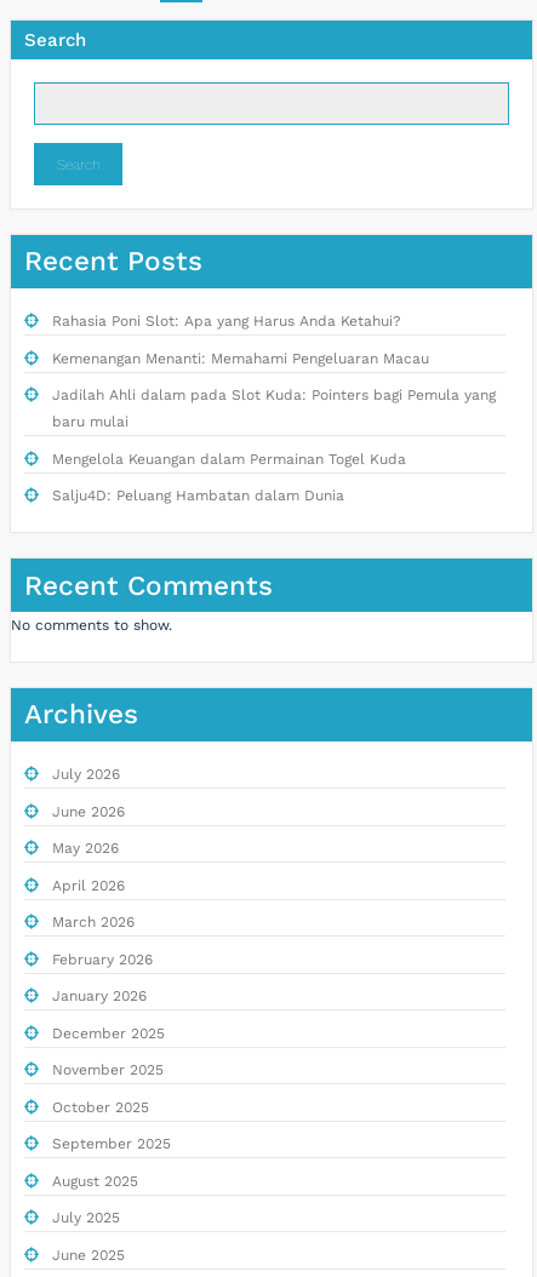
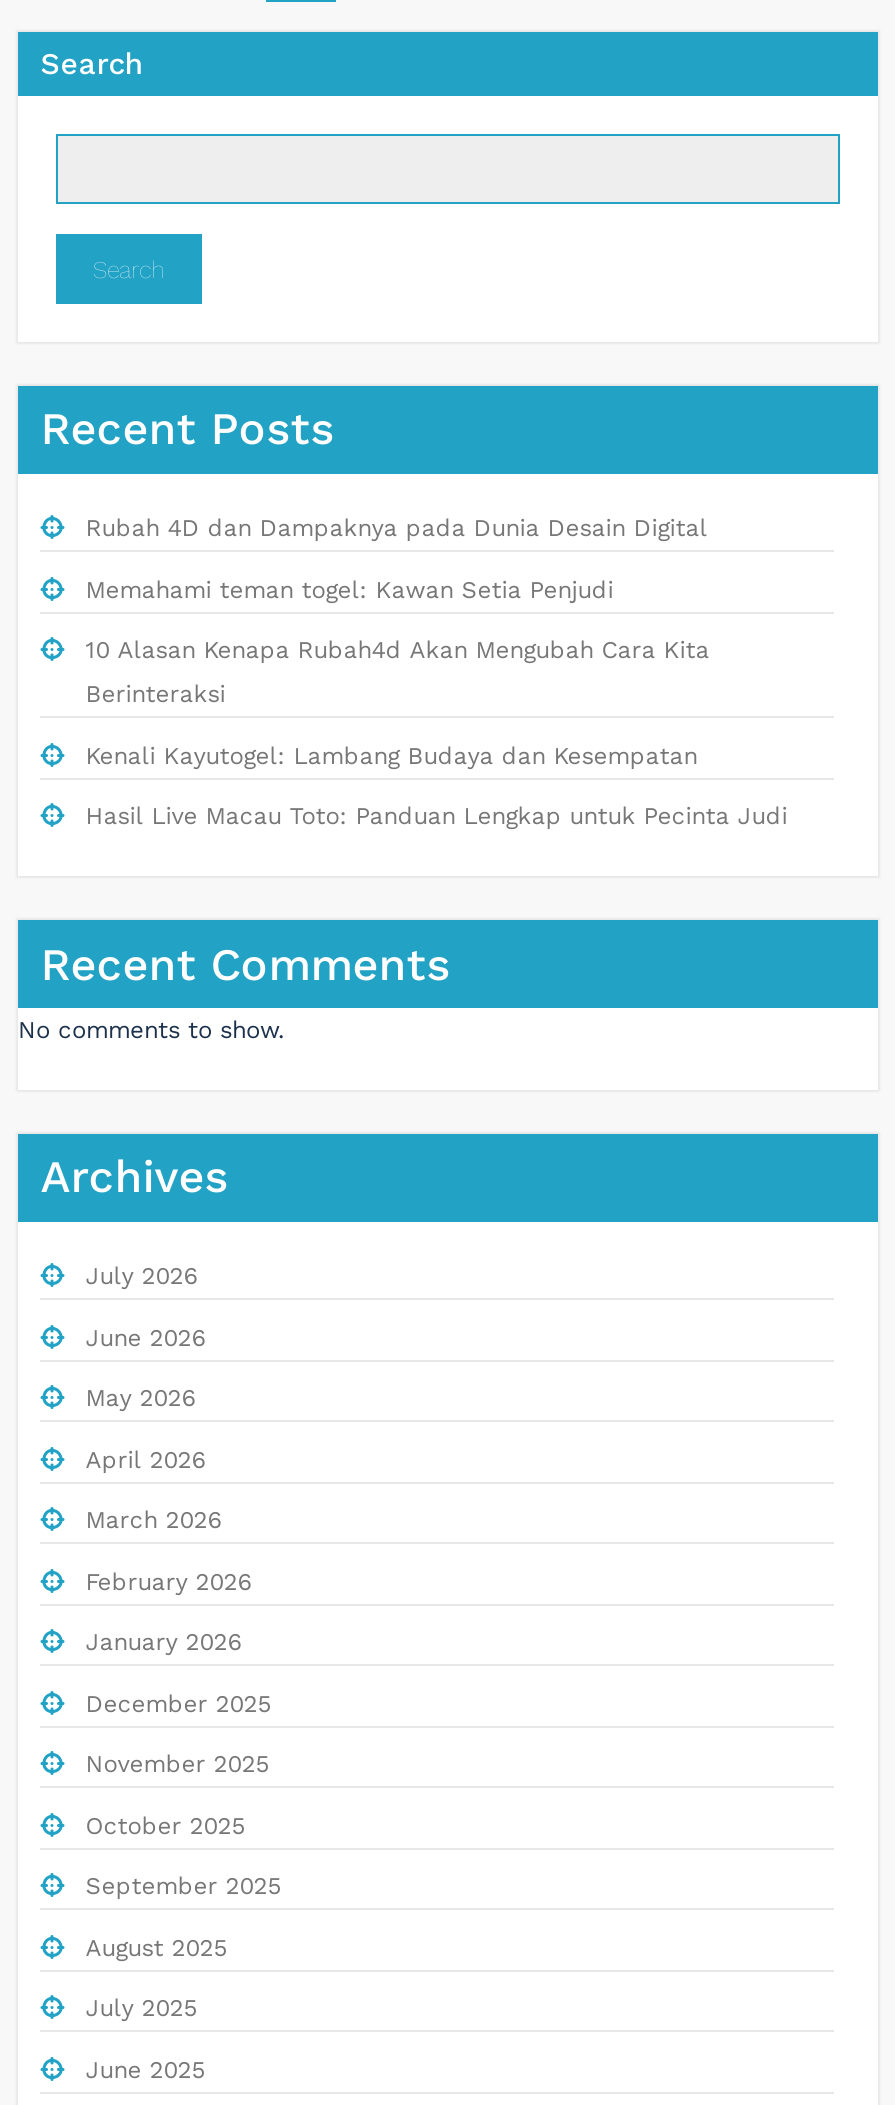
- Rahasia Poni Slot: Apa yang Harus Anda Ketahui?
+ Rubah 4D dan Dampaknya pada Dunia Desain Digital

- Kemenangan Menanti: Memahami Pengeluaran Macau
+ Memahami teman togel: Kawan Setia Penjudi

- Jadilah Ahli dalam pada Slot Kuda: Pointers bagi Pemula yang
+ 10 Alasan Kenapa Rubah4d Akan Mengubah Cara Kita

- baru mulai
+ Berinteraksi

- Mengelola Keuangan dalam Permainan Togel Kuda
+ Kenali Kayutogel: Lambang Budaya dan Kesempatan

- Salju4D: Peluang Hambatan dalam Dunia
+ Hasil Live Macau Toto: Panduan Lengkap untuk Pecinta Judi
